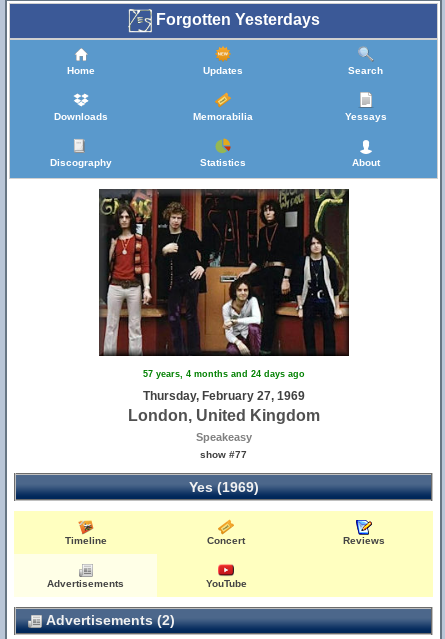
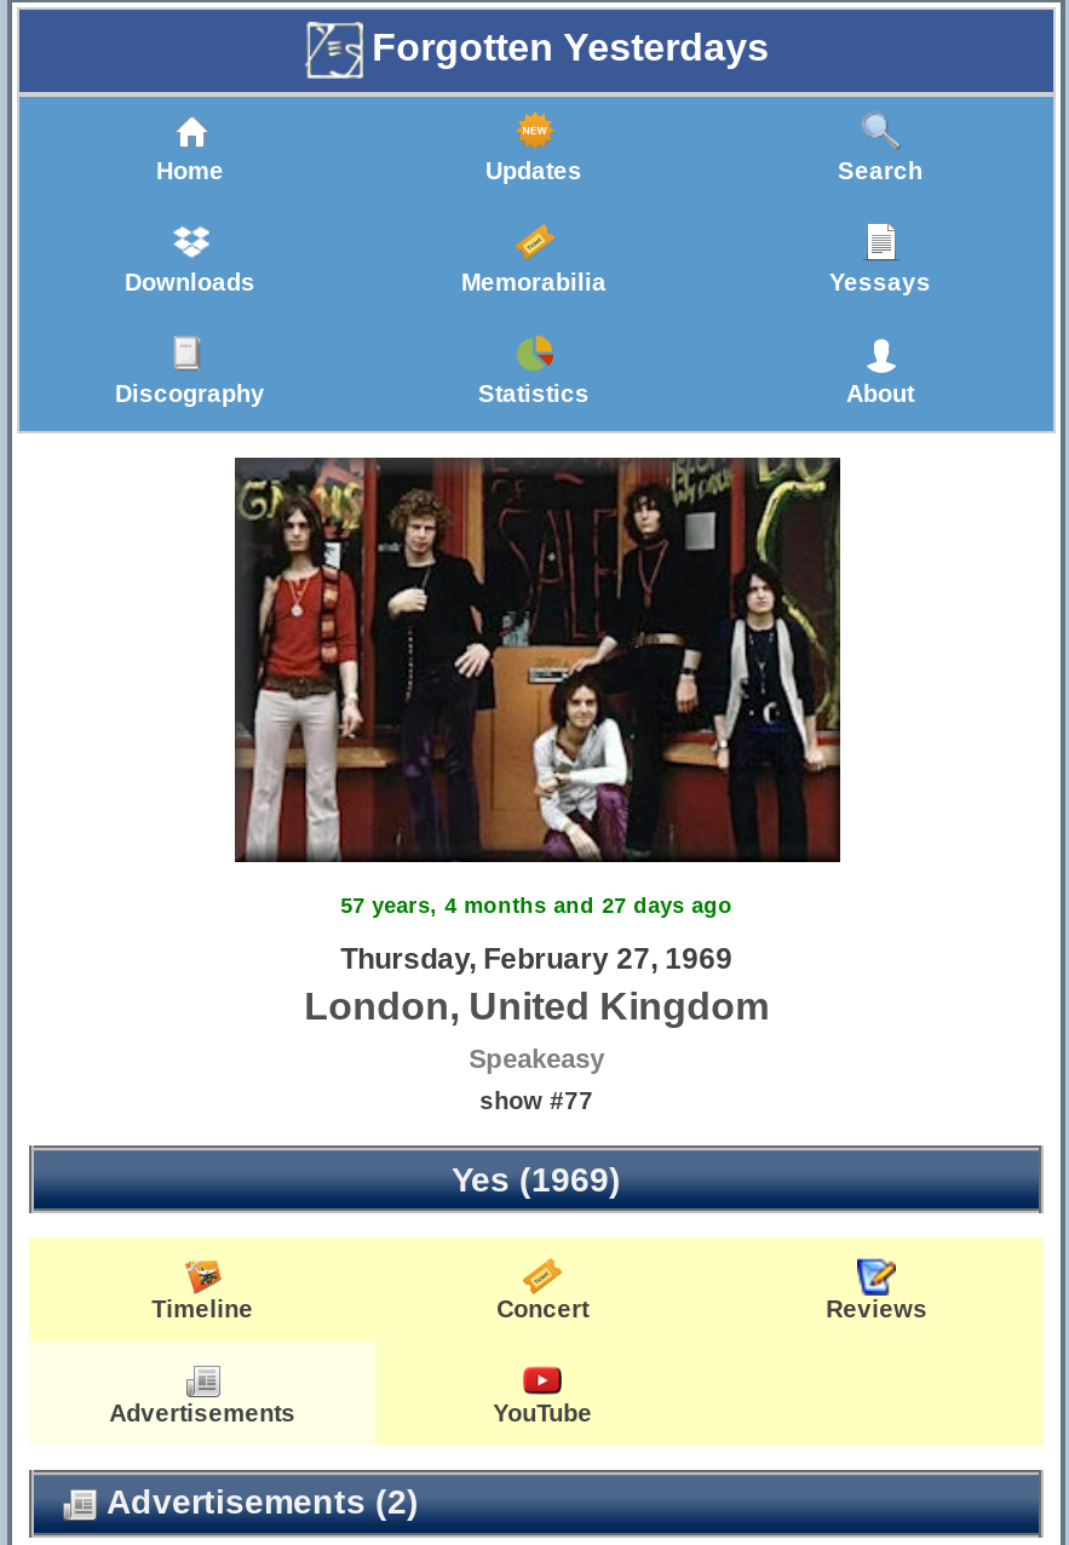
- 57 years, 4 months and 24 days ago
+ 57 years, 4 months and 27 days ago
